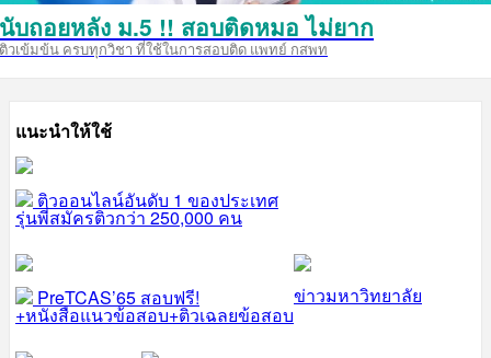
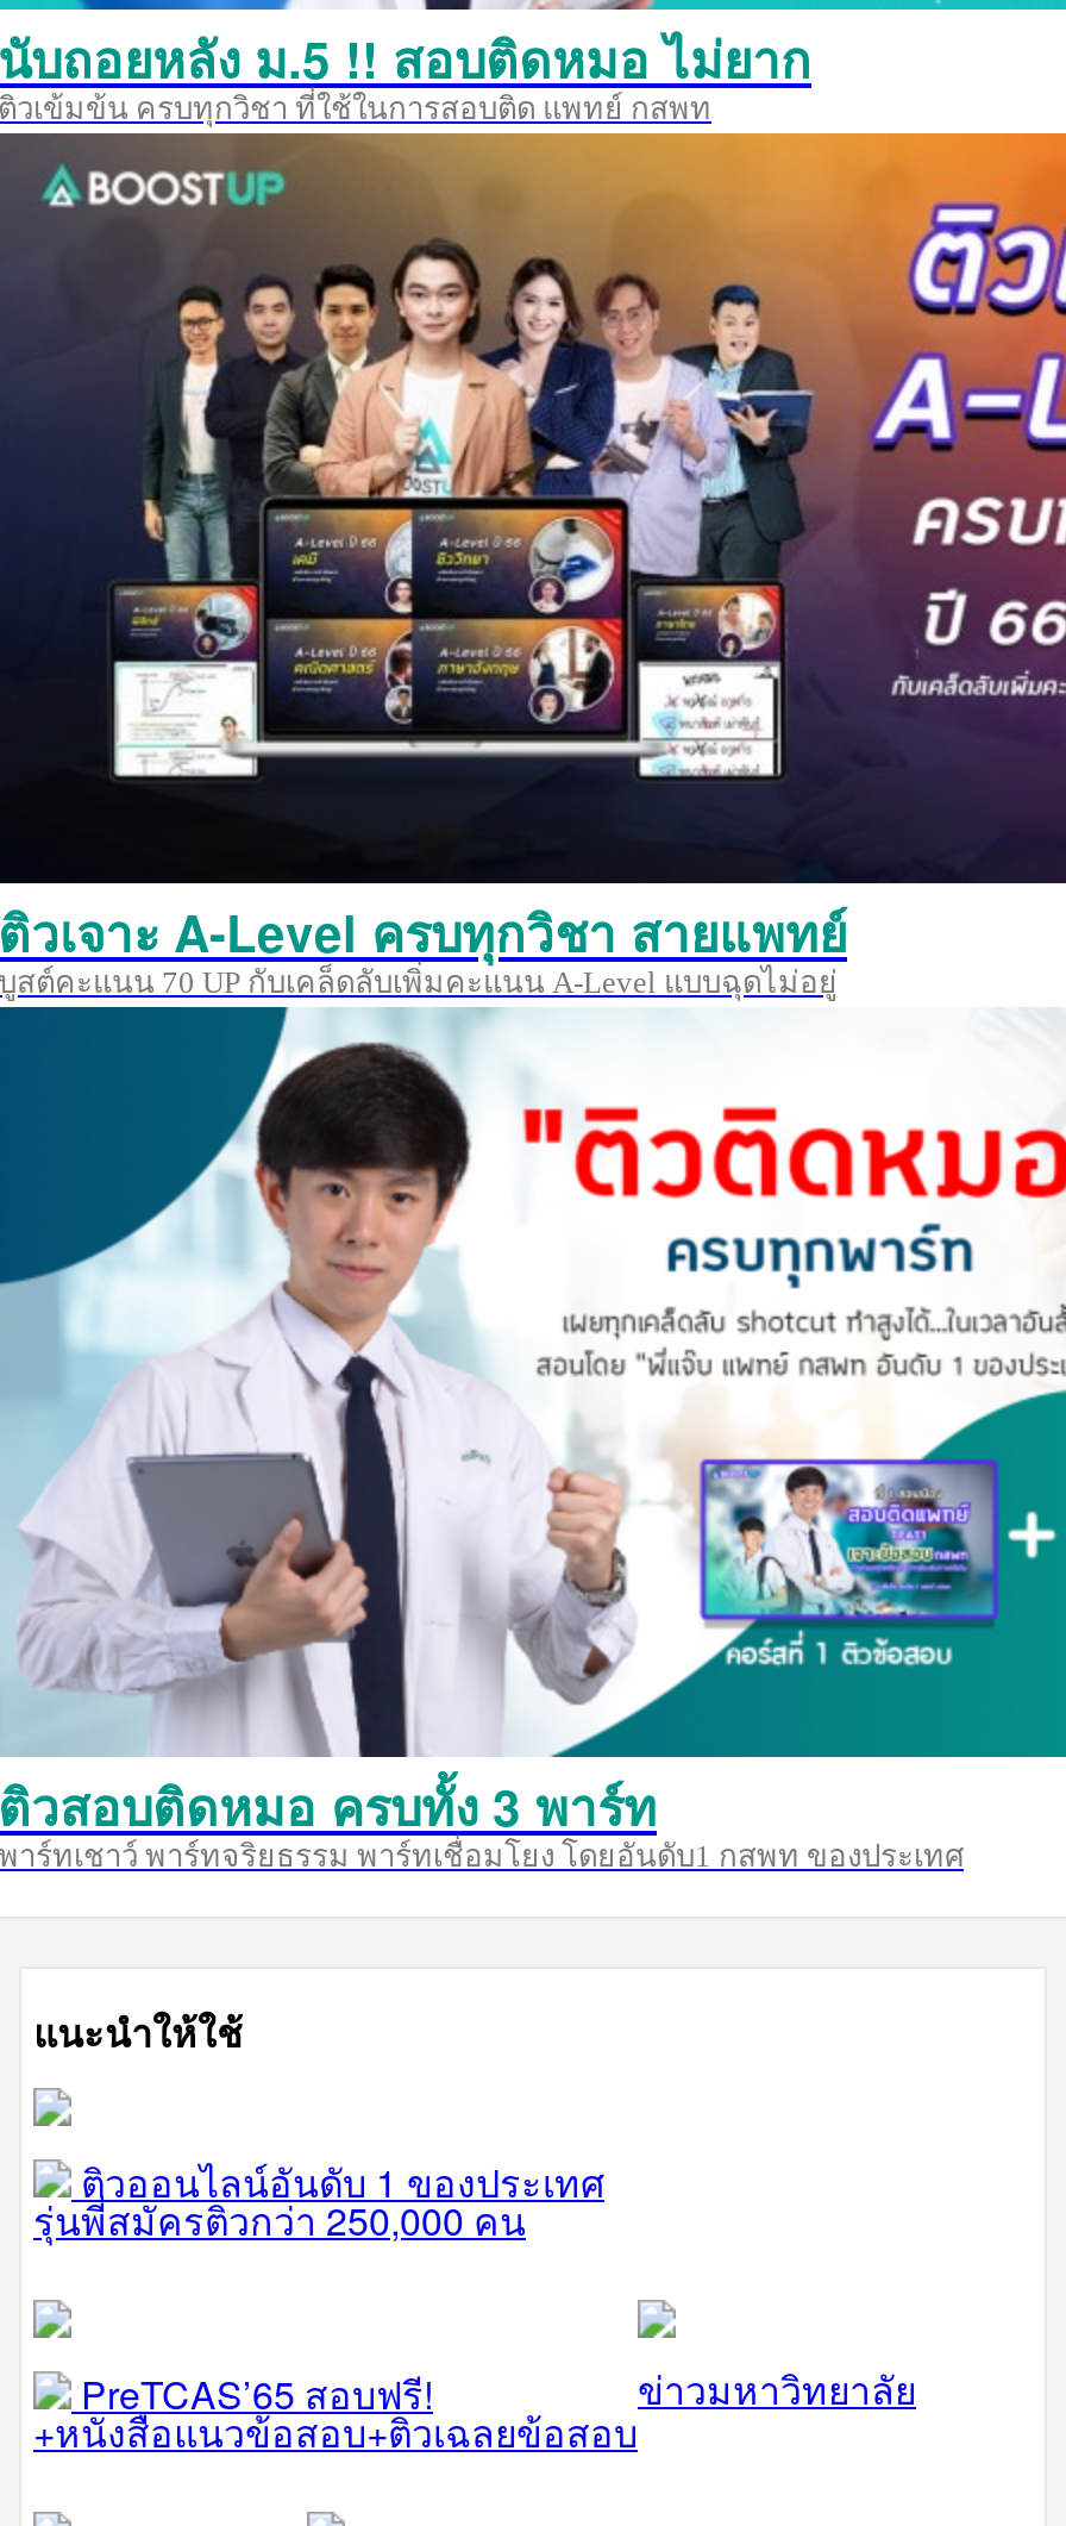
+ [image]
+ ติวเจาะ A-Level ครบทุกวิชา สายแพทย์
+ บูสต์คะแนน 70 UP กับเคล็ดลับเพิ่มคะแนน A-Level แบบฉุดไม่อยู่

+ [image]
+ ติวสอบติดหมอ ครบทั้ง 3 พาร์ท
+ พาร์ทเชาว์ พาร์ทจริยธรรม พาร์ทเชื่อมโยง โดยอันดับ1 กสพท ของประเทศ
